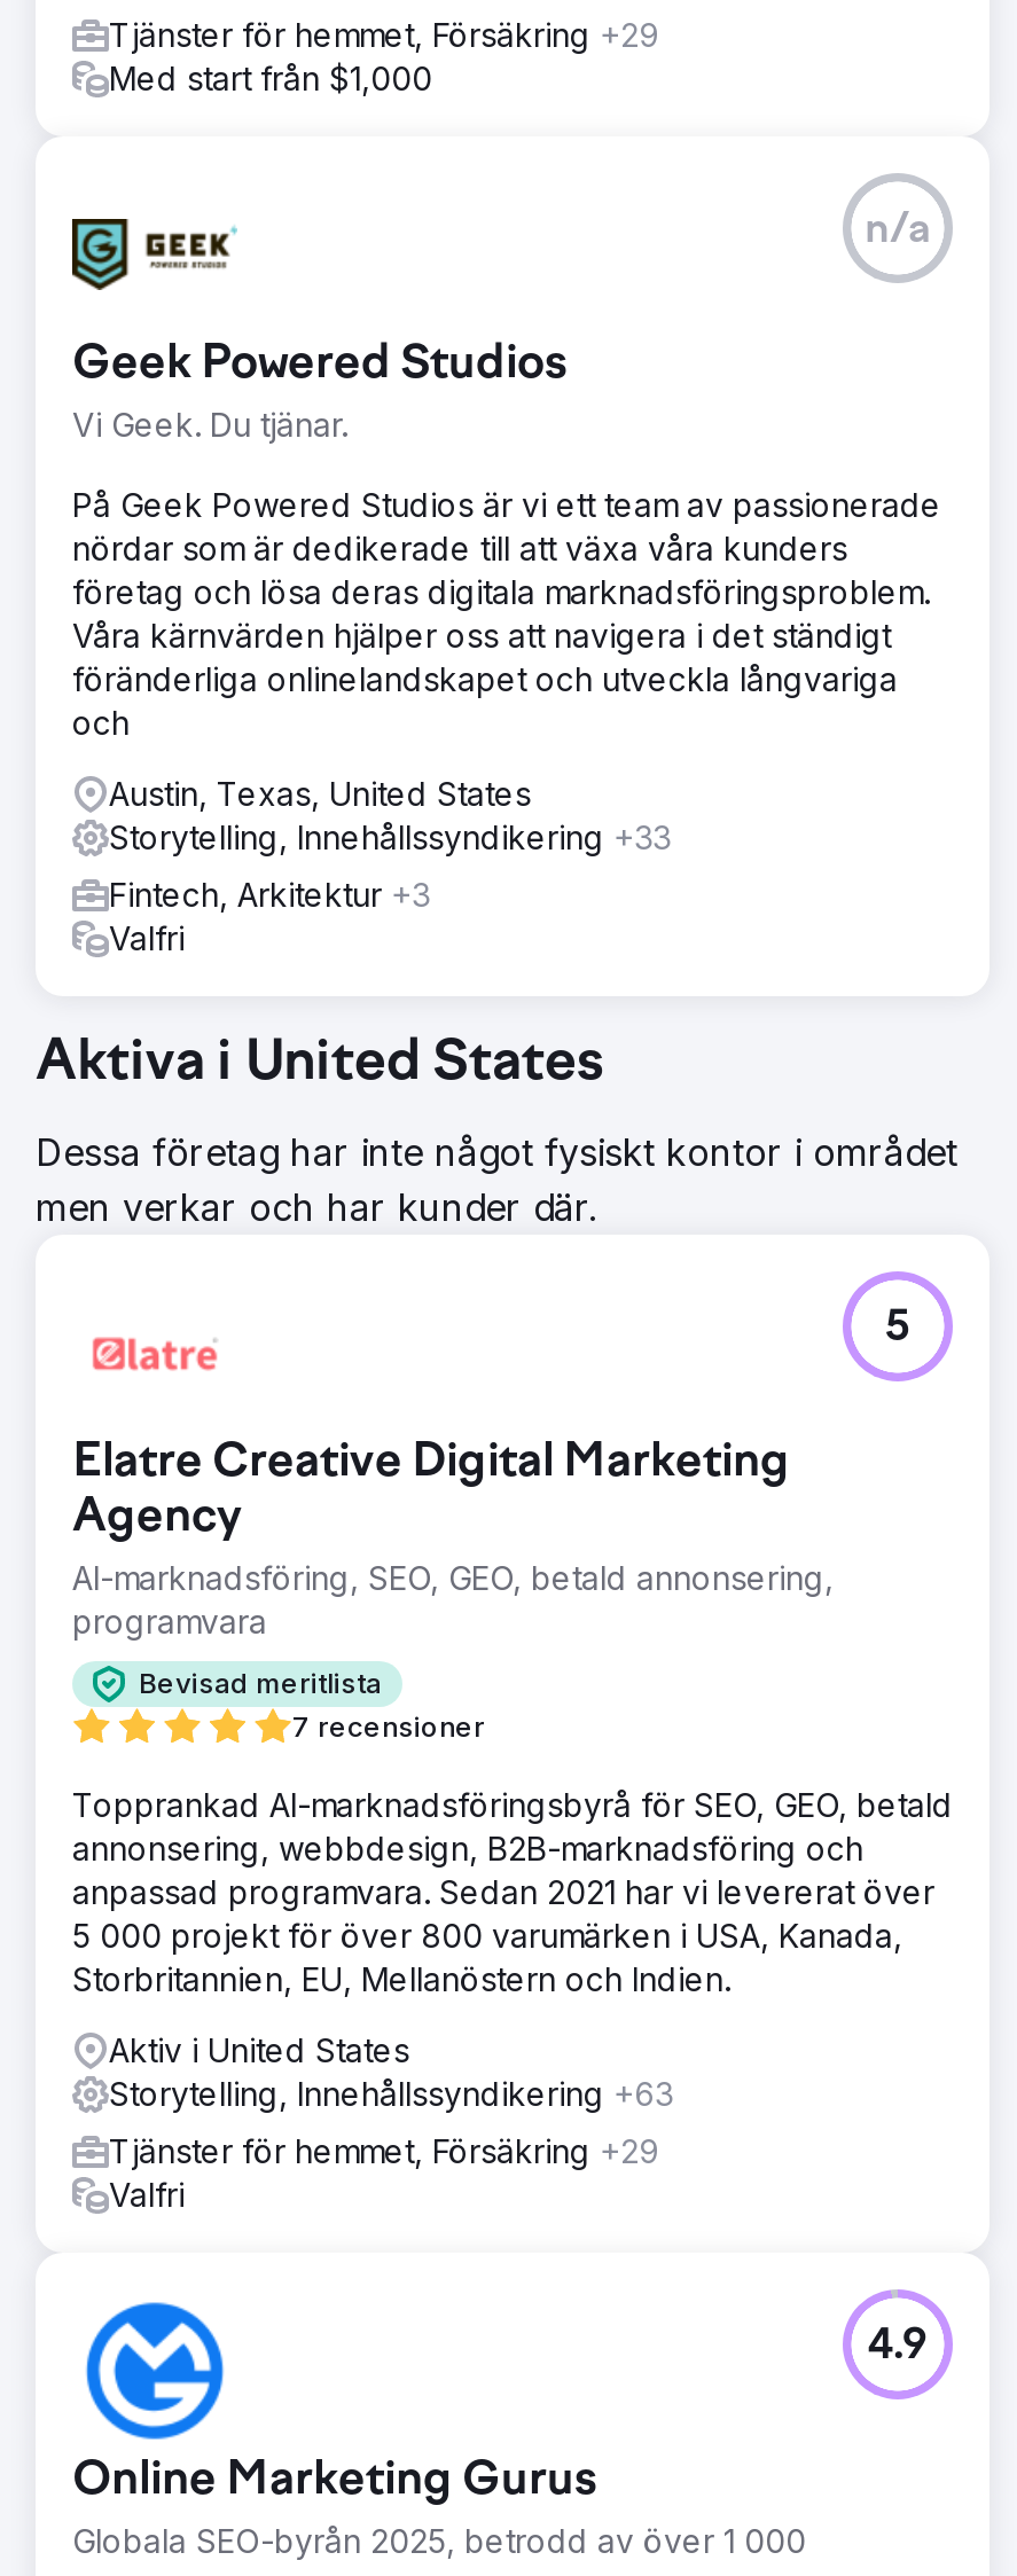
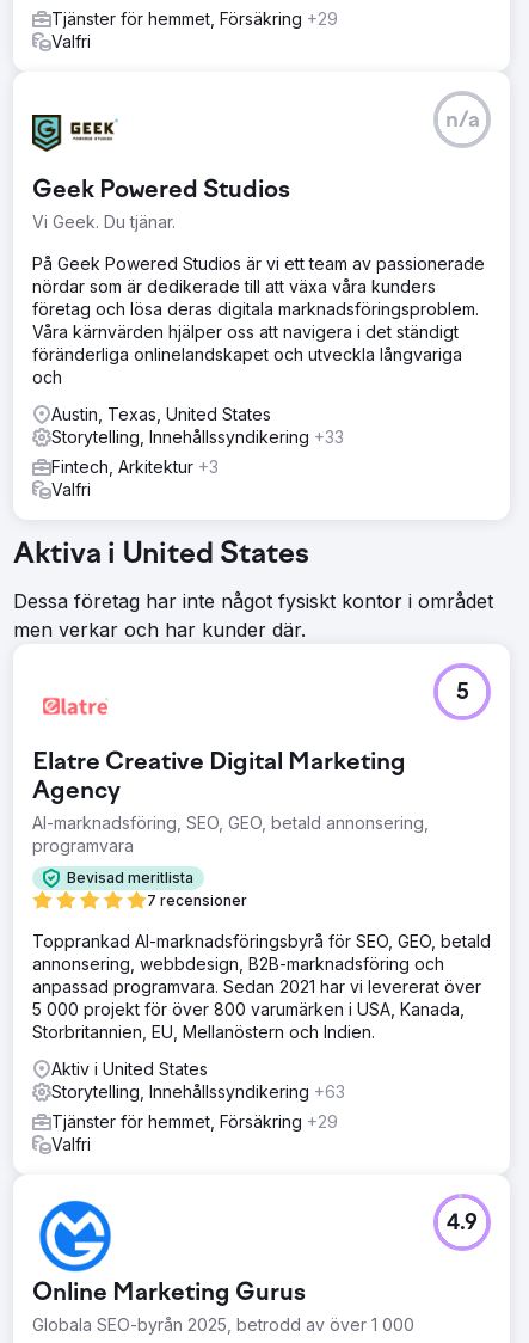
- Med start från $1,000
+ Valfri
